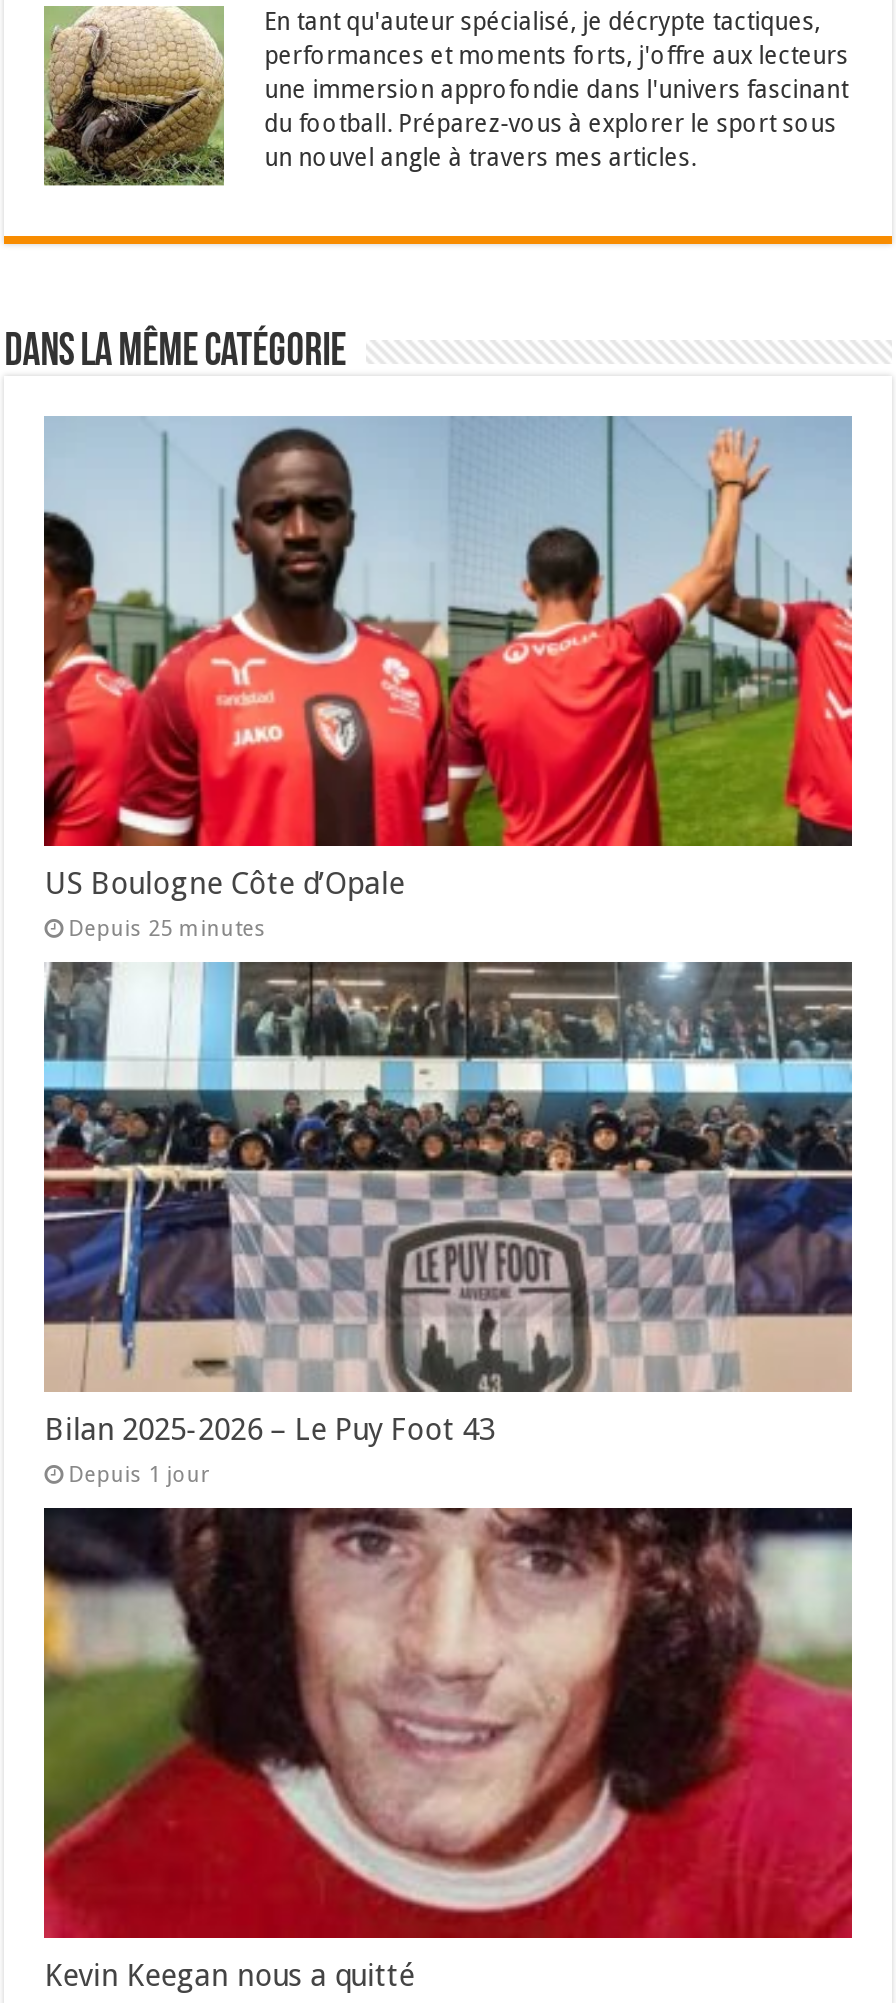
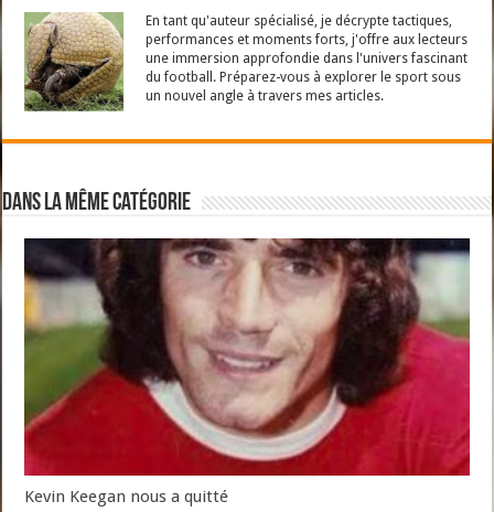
- [image]
- US Boulogne Côte d’Opale
- Depuis 25 minutes

- [image]
- Bilan 2025-2026 – Le Puy Foot 43
- Depuis 1 jour
